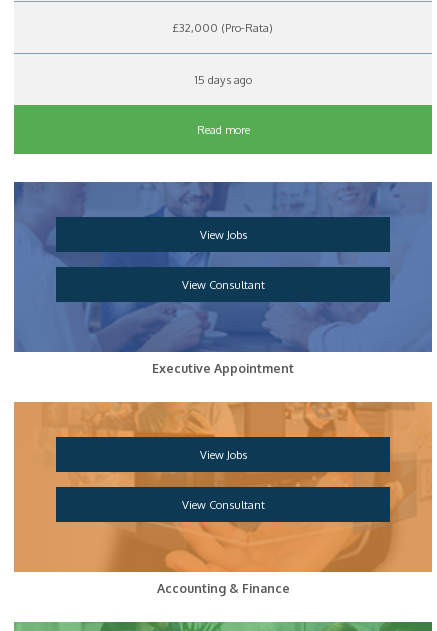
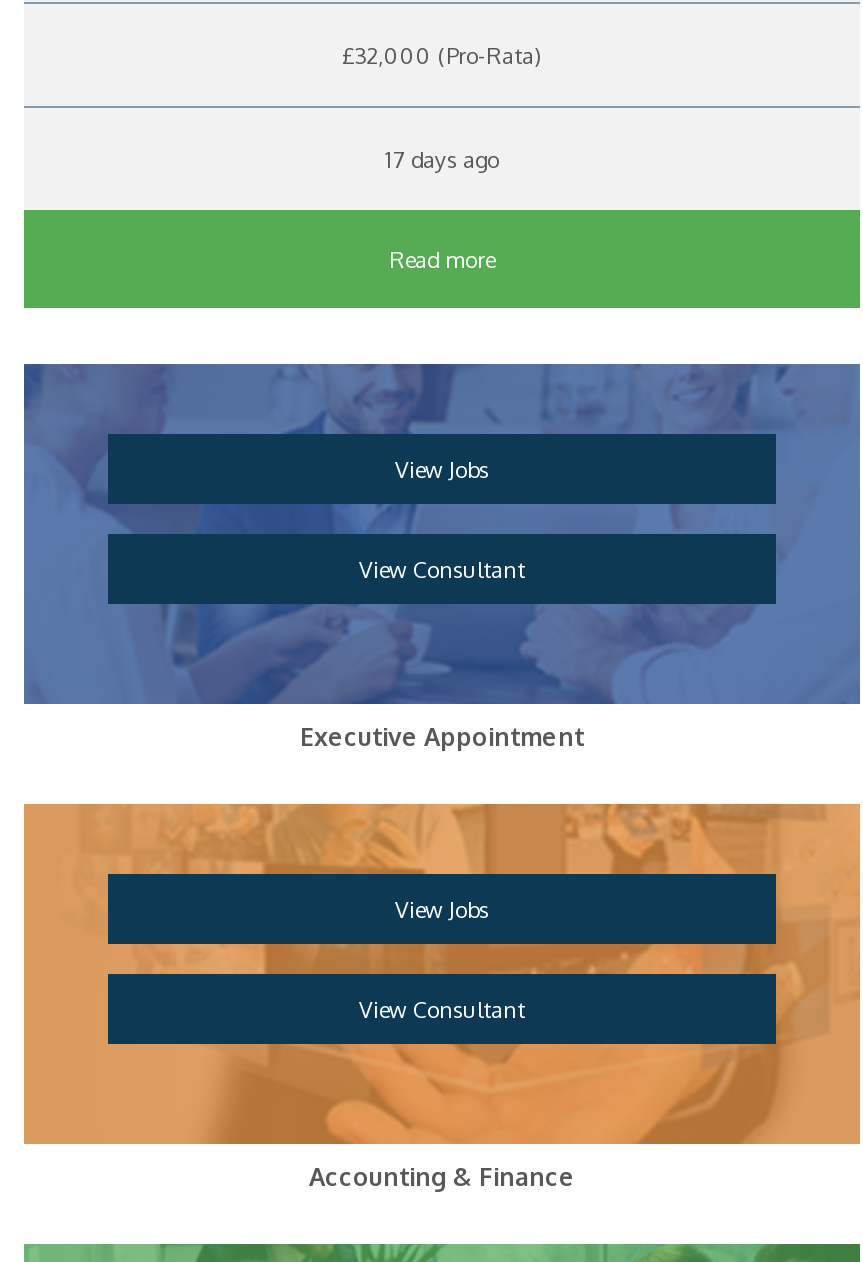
- 15 days ago
+ 17 days ago
